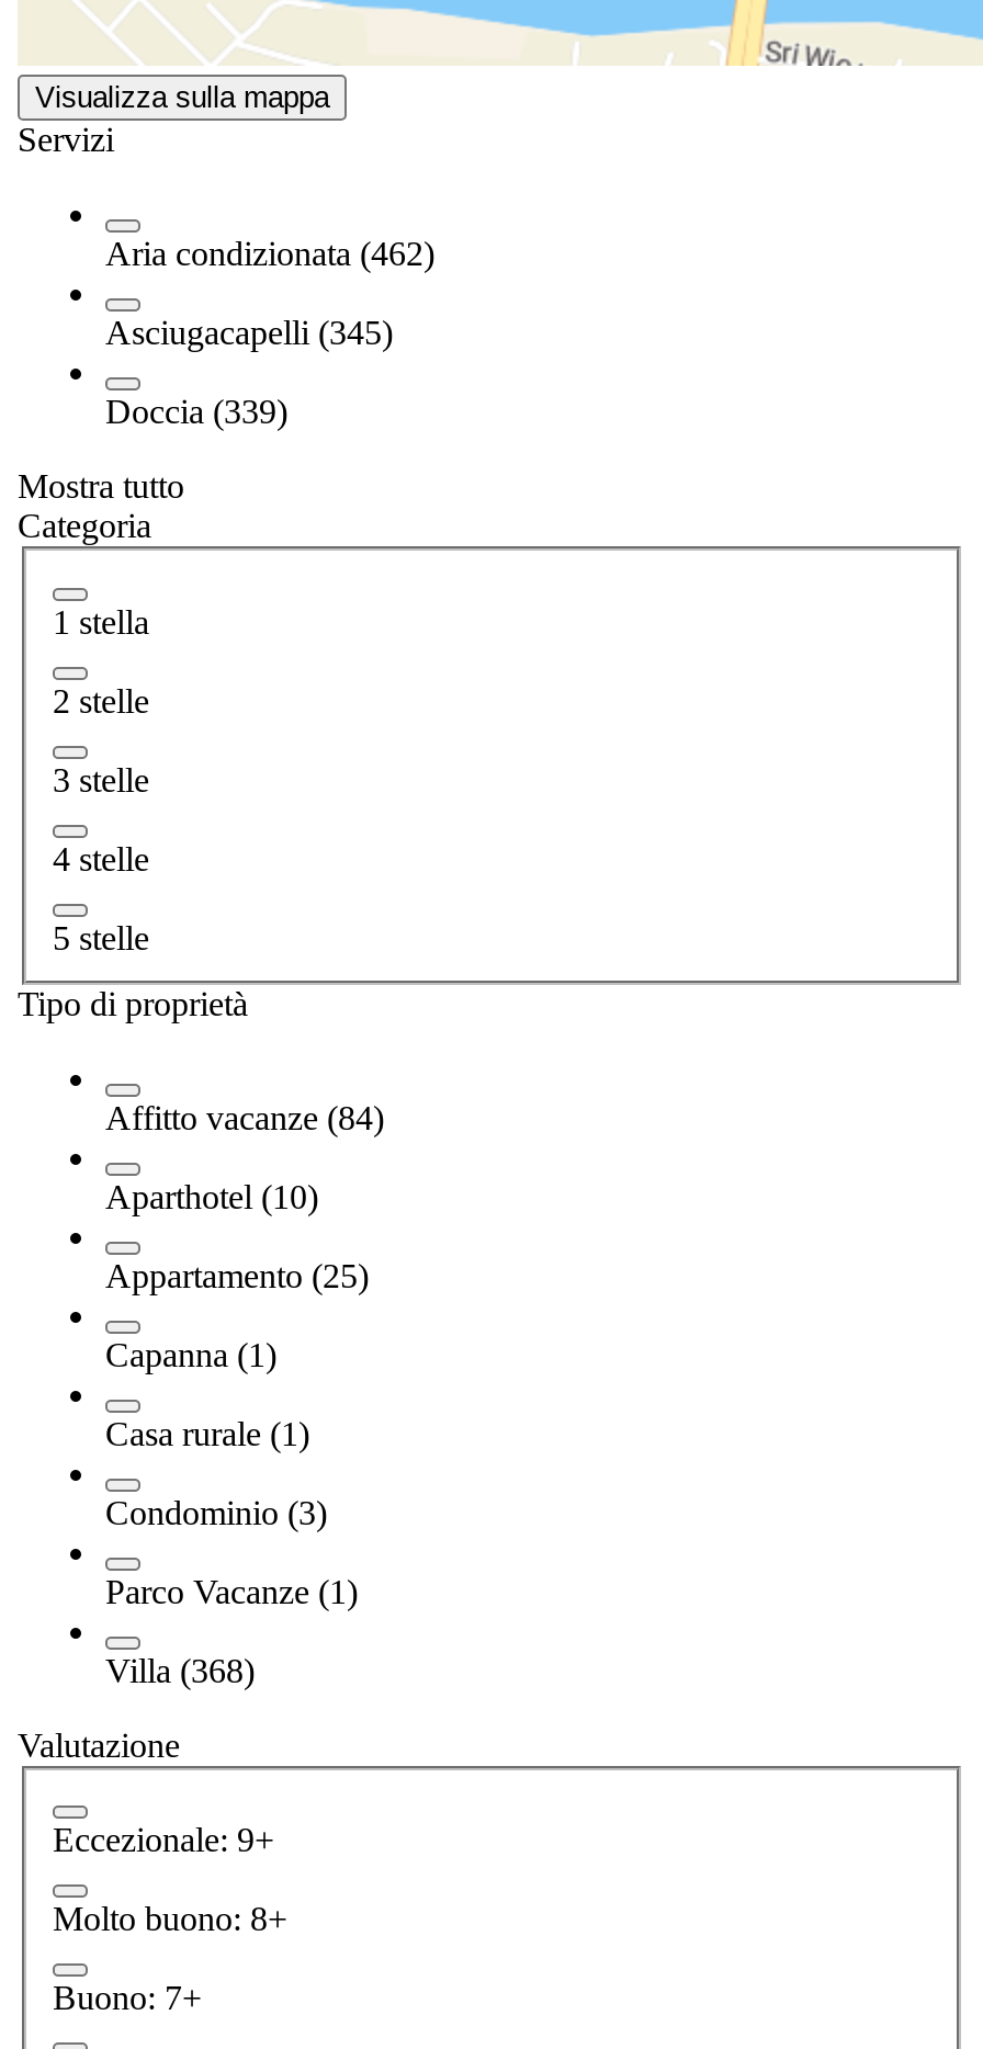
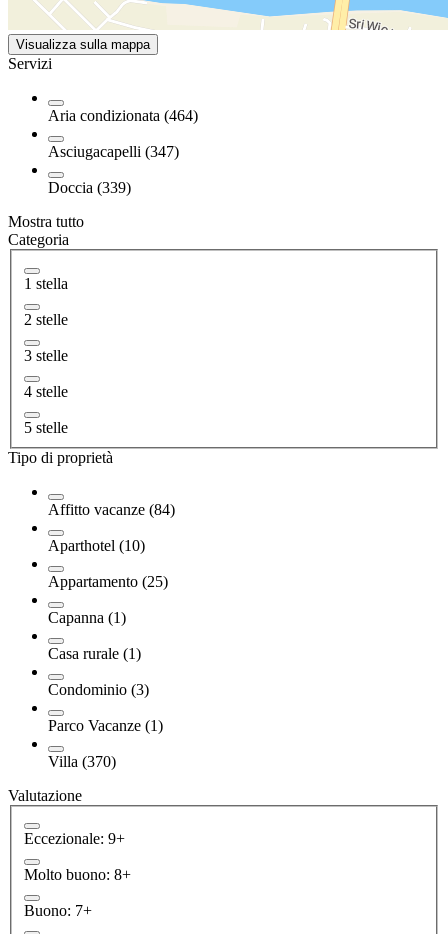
- Aria condizionata (462)
+ Aria condizionata (464)

- Asciugacapelli (345)
+ Asciugacapelli (347)

- Villa (368)
+ Villa (370)
